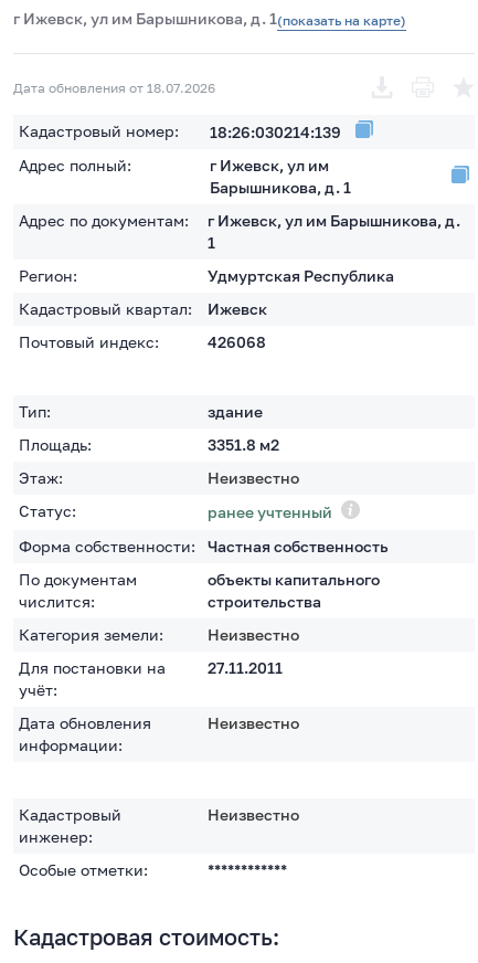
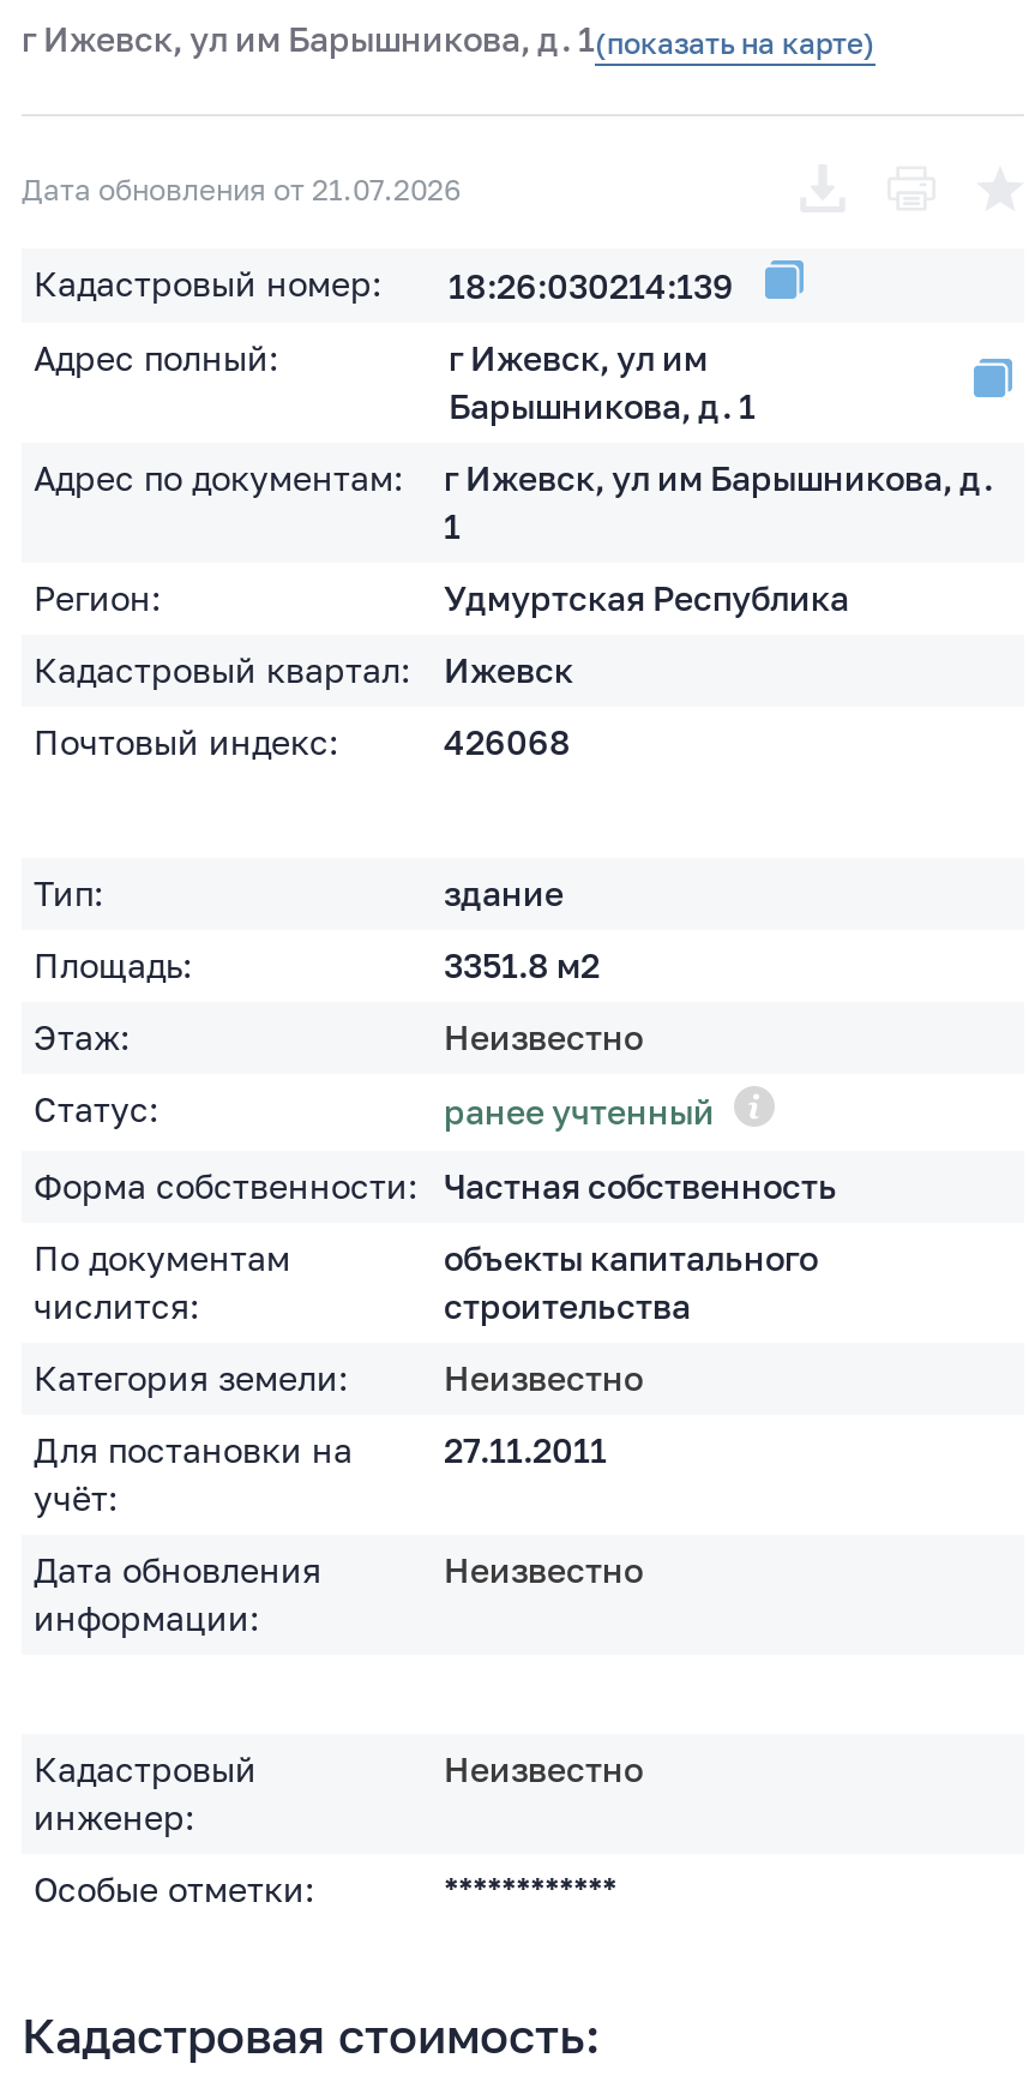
- Дата обновления от 18.07.2026
+ Дата обновления от 21.07.2026
